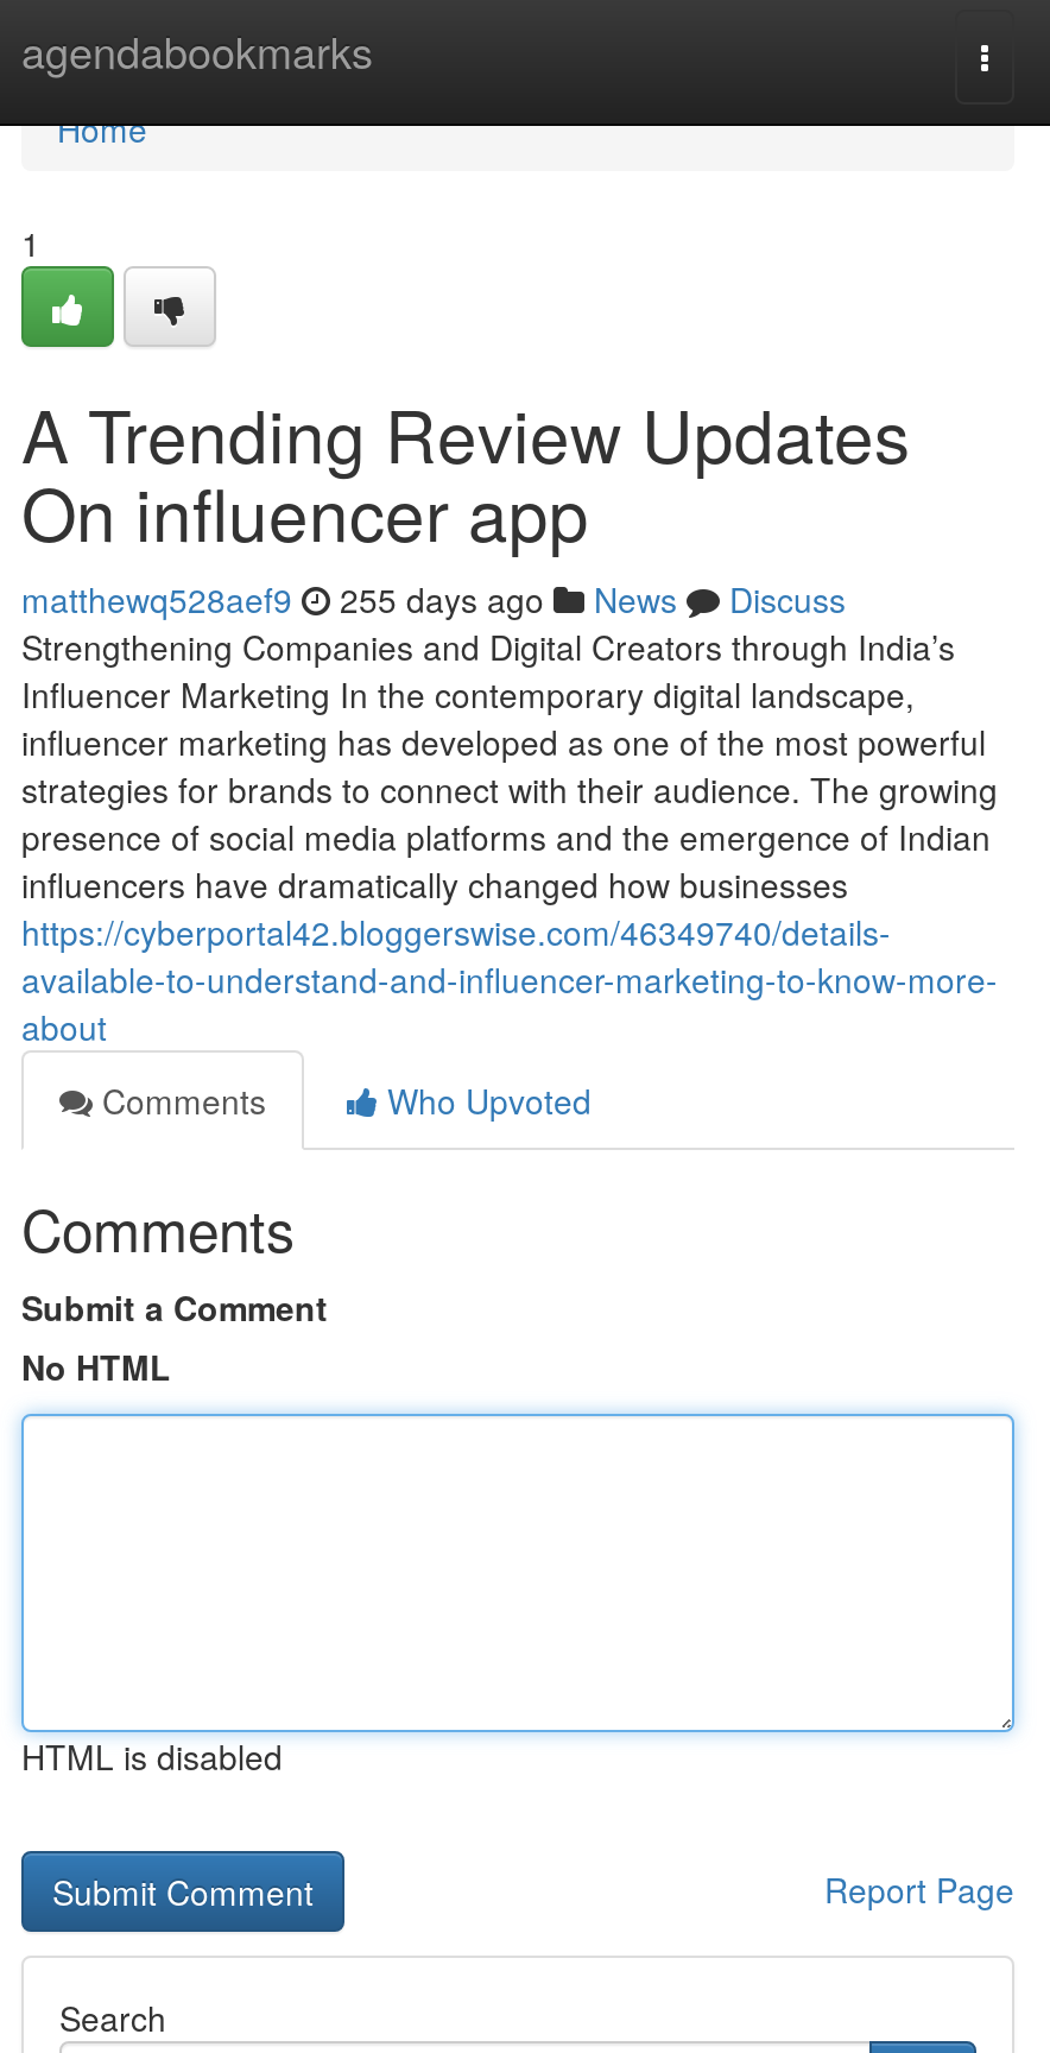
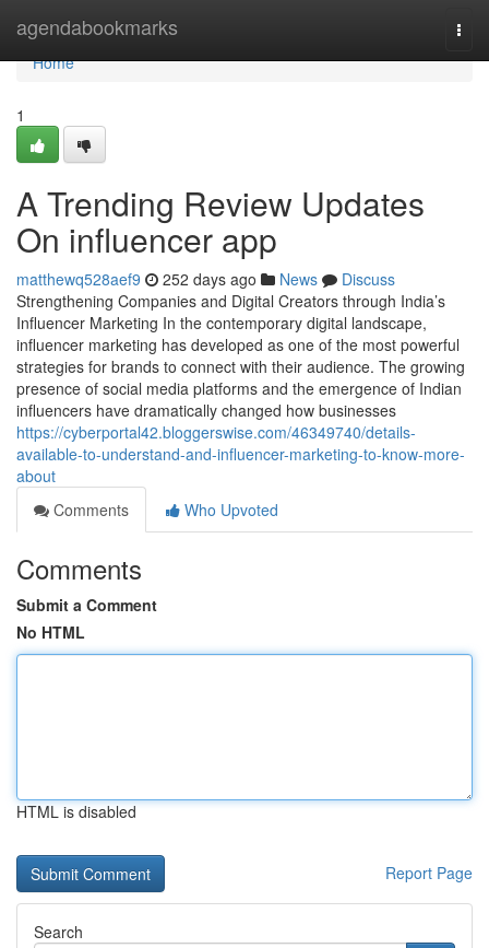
- matthewq528aef9 255 days ago News Discuss
+ matthewq528aef9 252 days ago News Discuss
